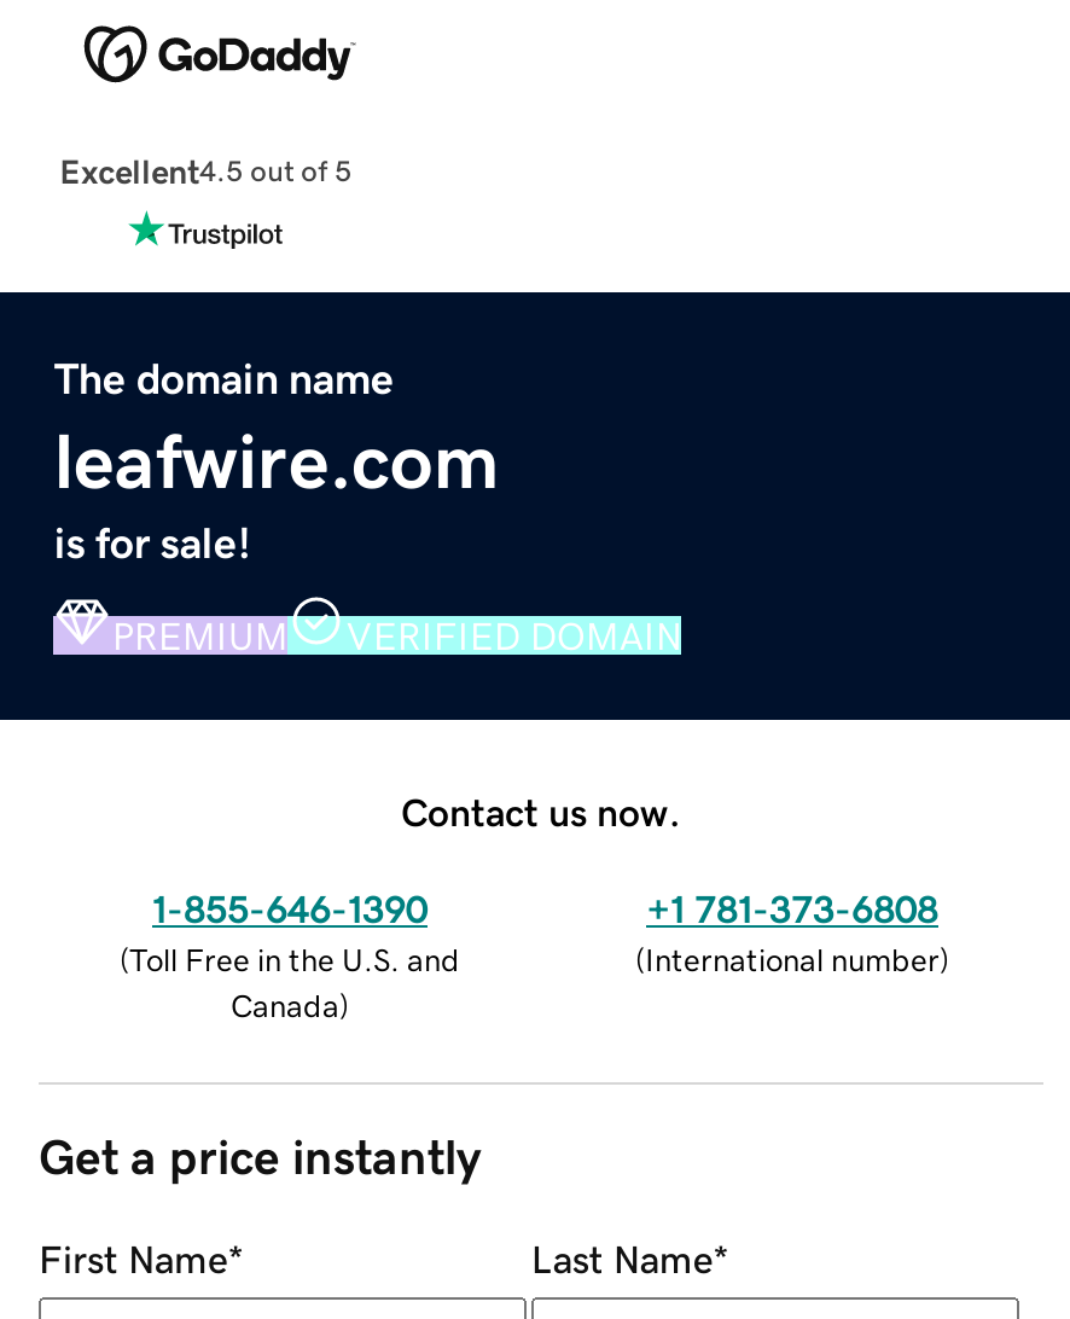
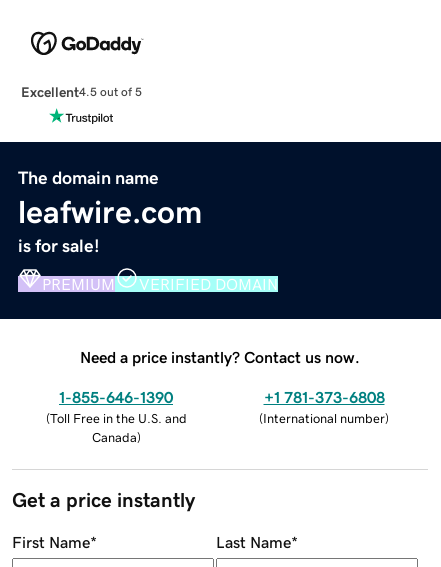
- Contact us now.
+ Need a price instantly? Contact us now.
